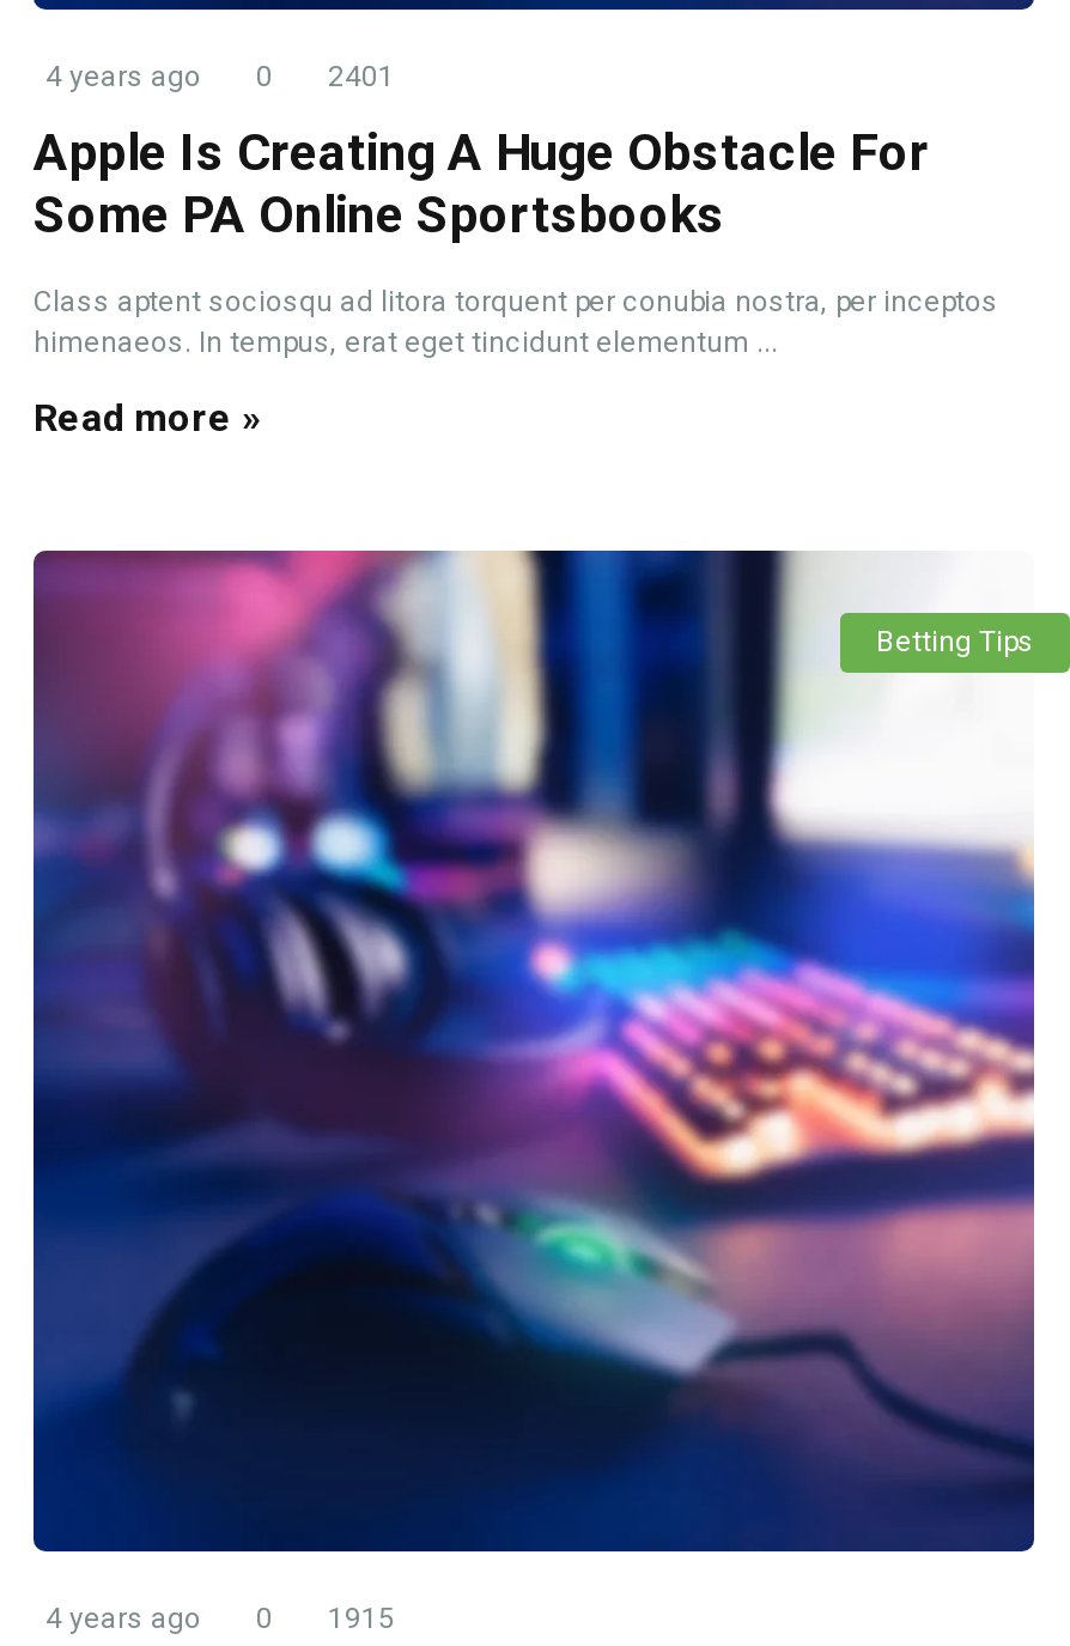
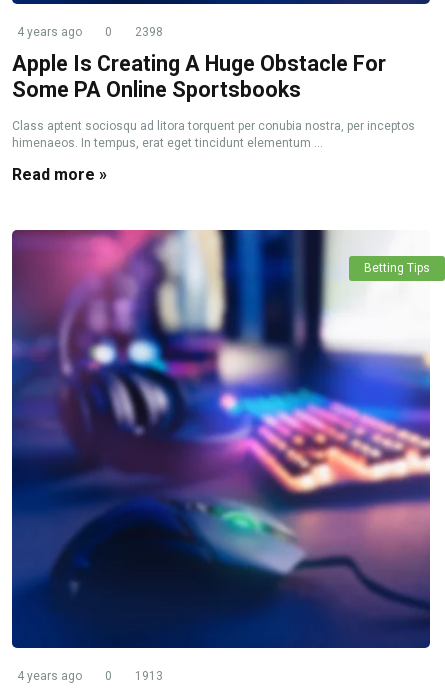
- 4 years ago 0 2401
+ 4 years ago 0 2398

- 4 years ago 0 1915
+ 4 years ago 0 1913
